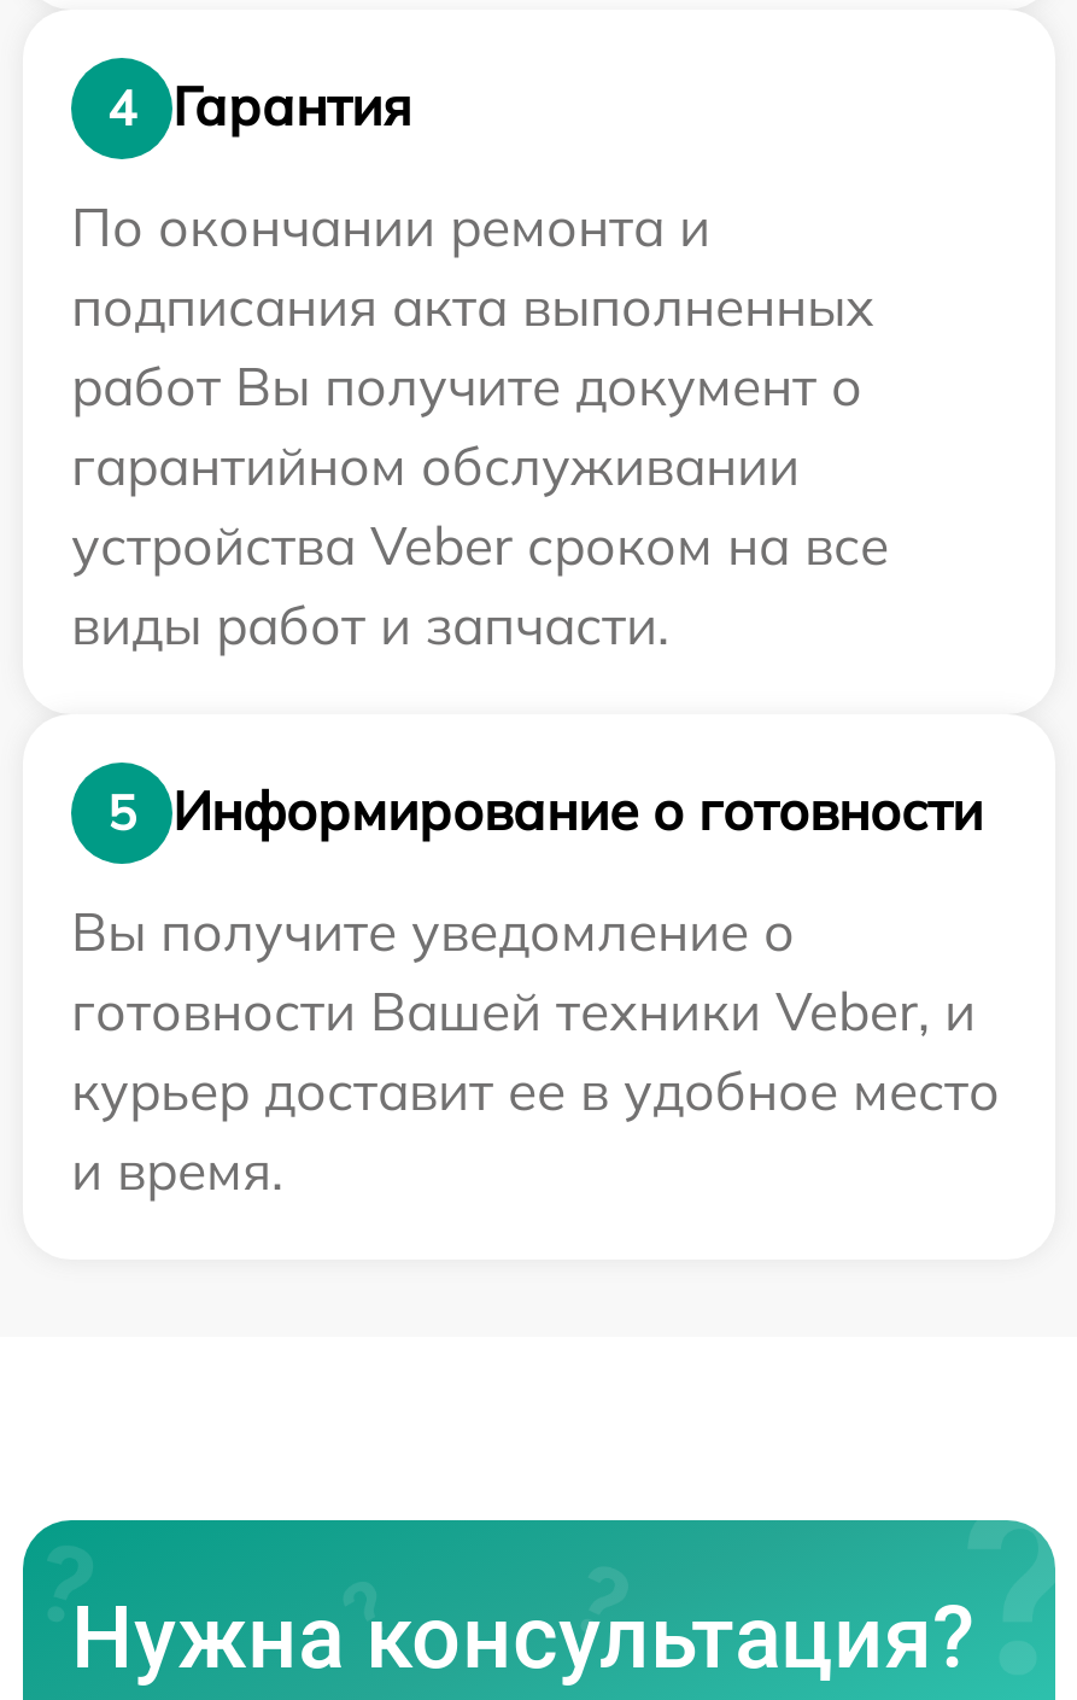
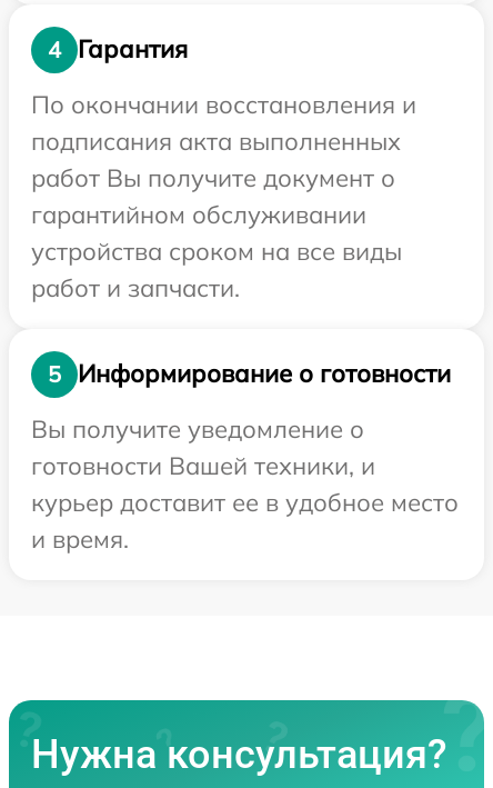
- По окончании ремонта и
+ По окончании восстановления и

- устройства Veber сроком на все
- виды работ и запчасти.
+ устройства сроком на все виды
+ работ и запчасти.

- готовности Вашей техники Veber, и
+ готовности Вашей техники, и
